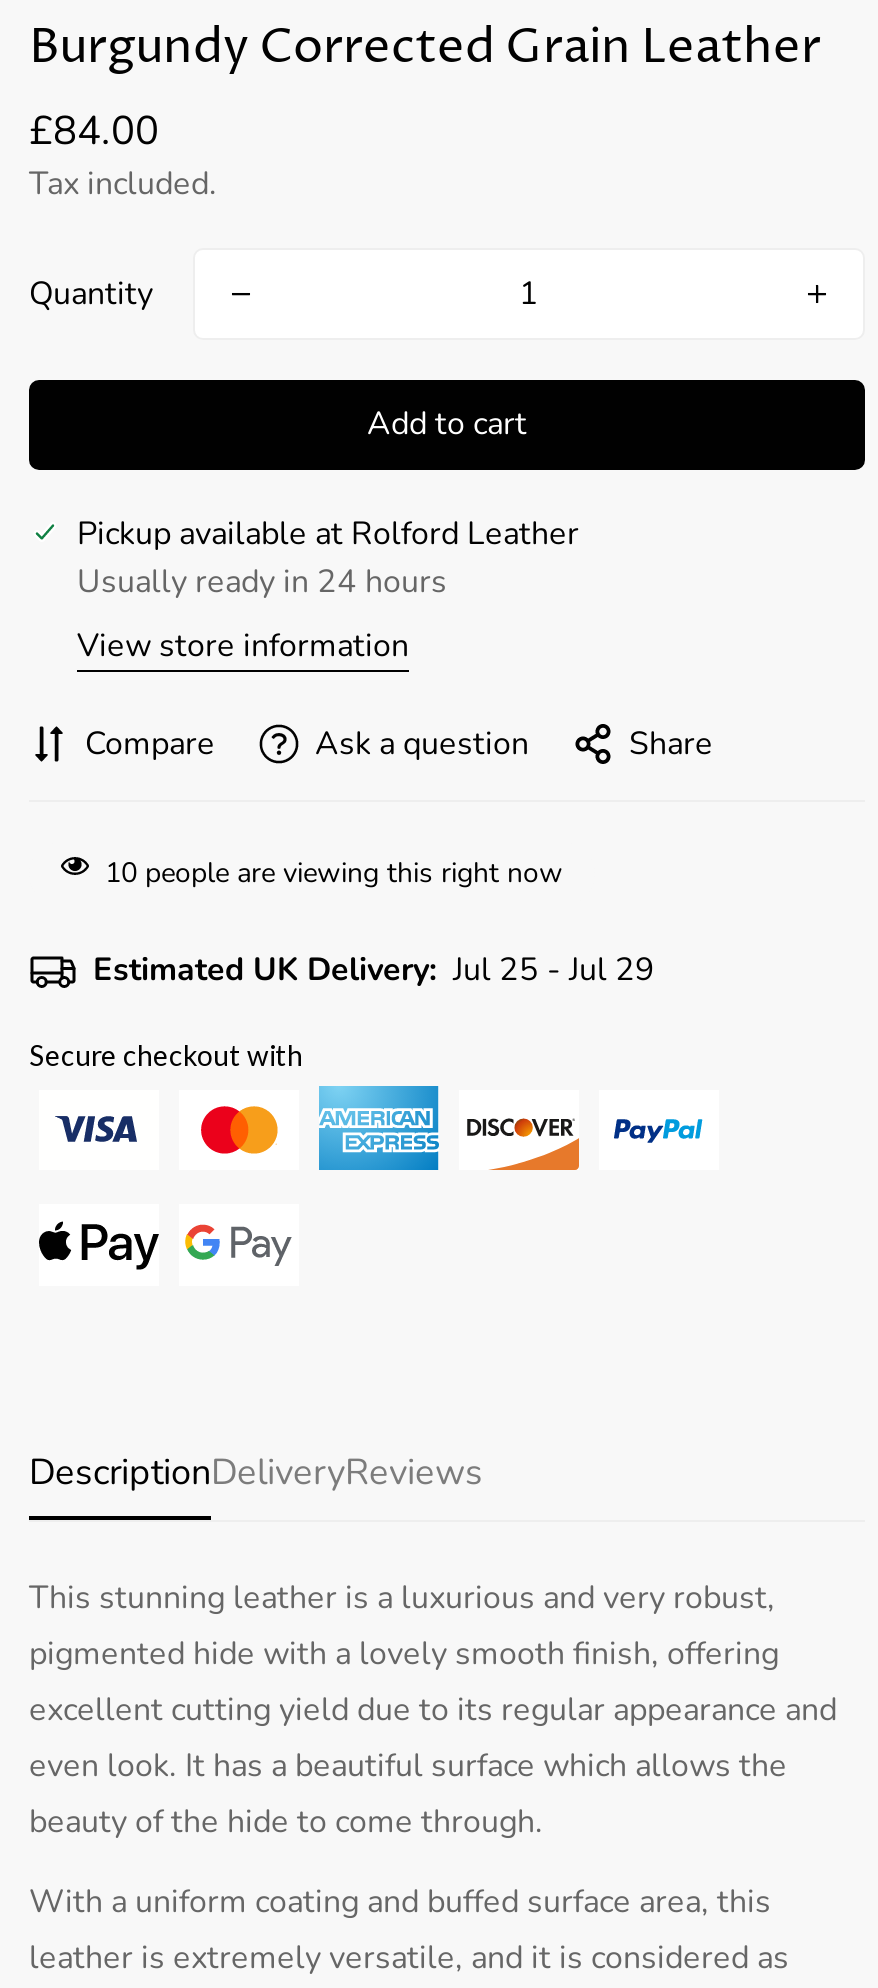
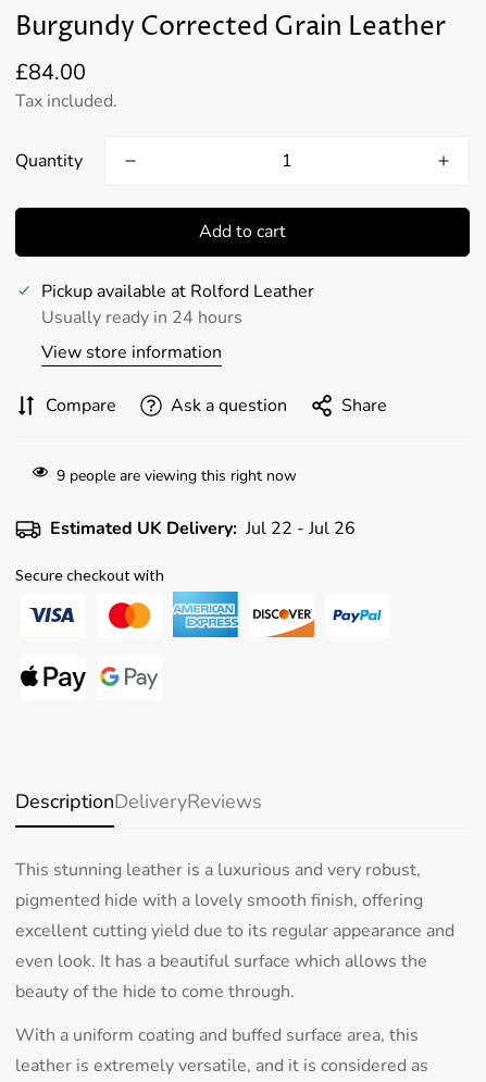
- 10 people are viewing this right now
+ 9 people are viewing this right now

- Estimated UK Delivery: Jul 25 - Jul 29
+ Estimated UK Delivery: Jul 22 - Jul 26
